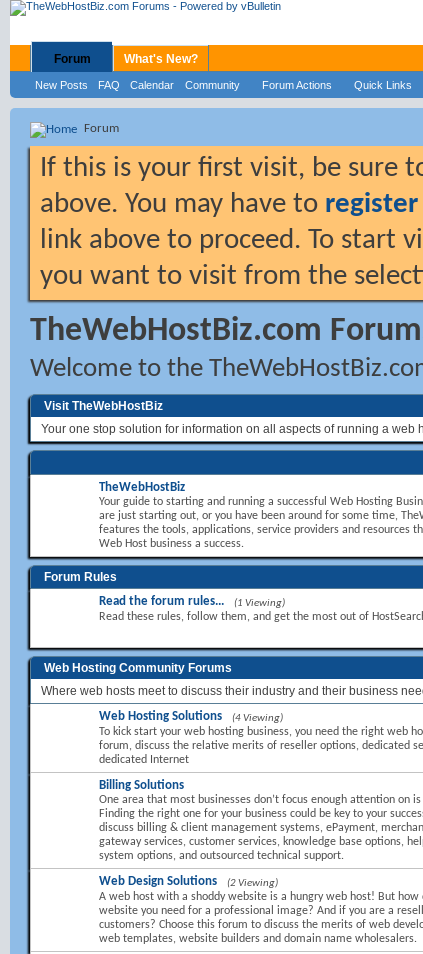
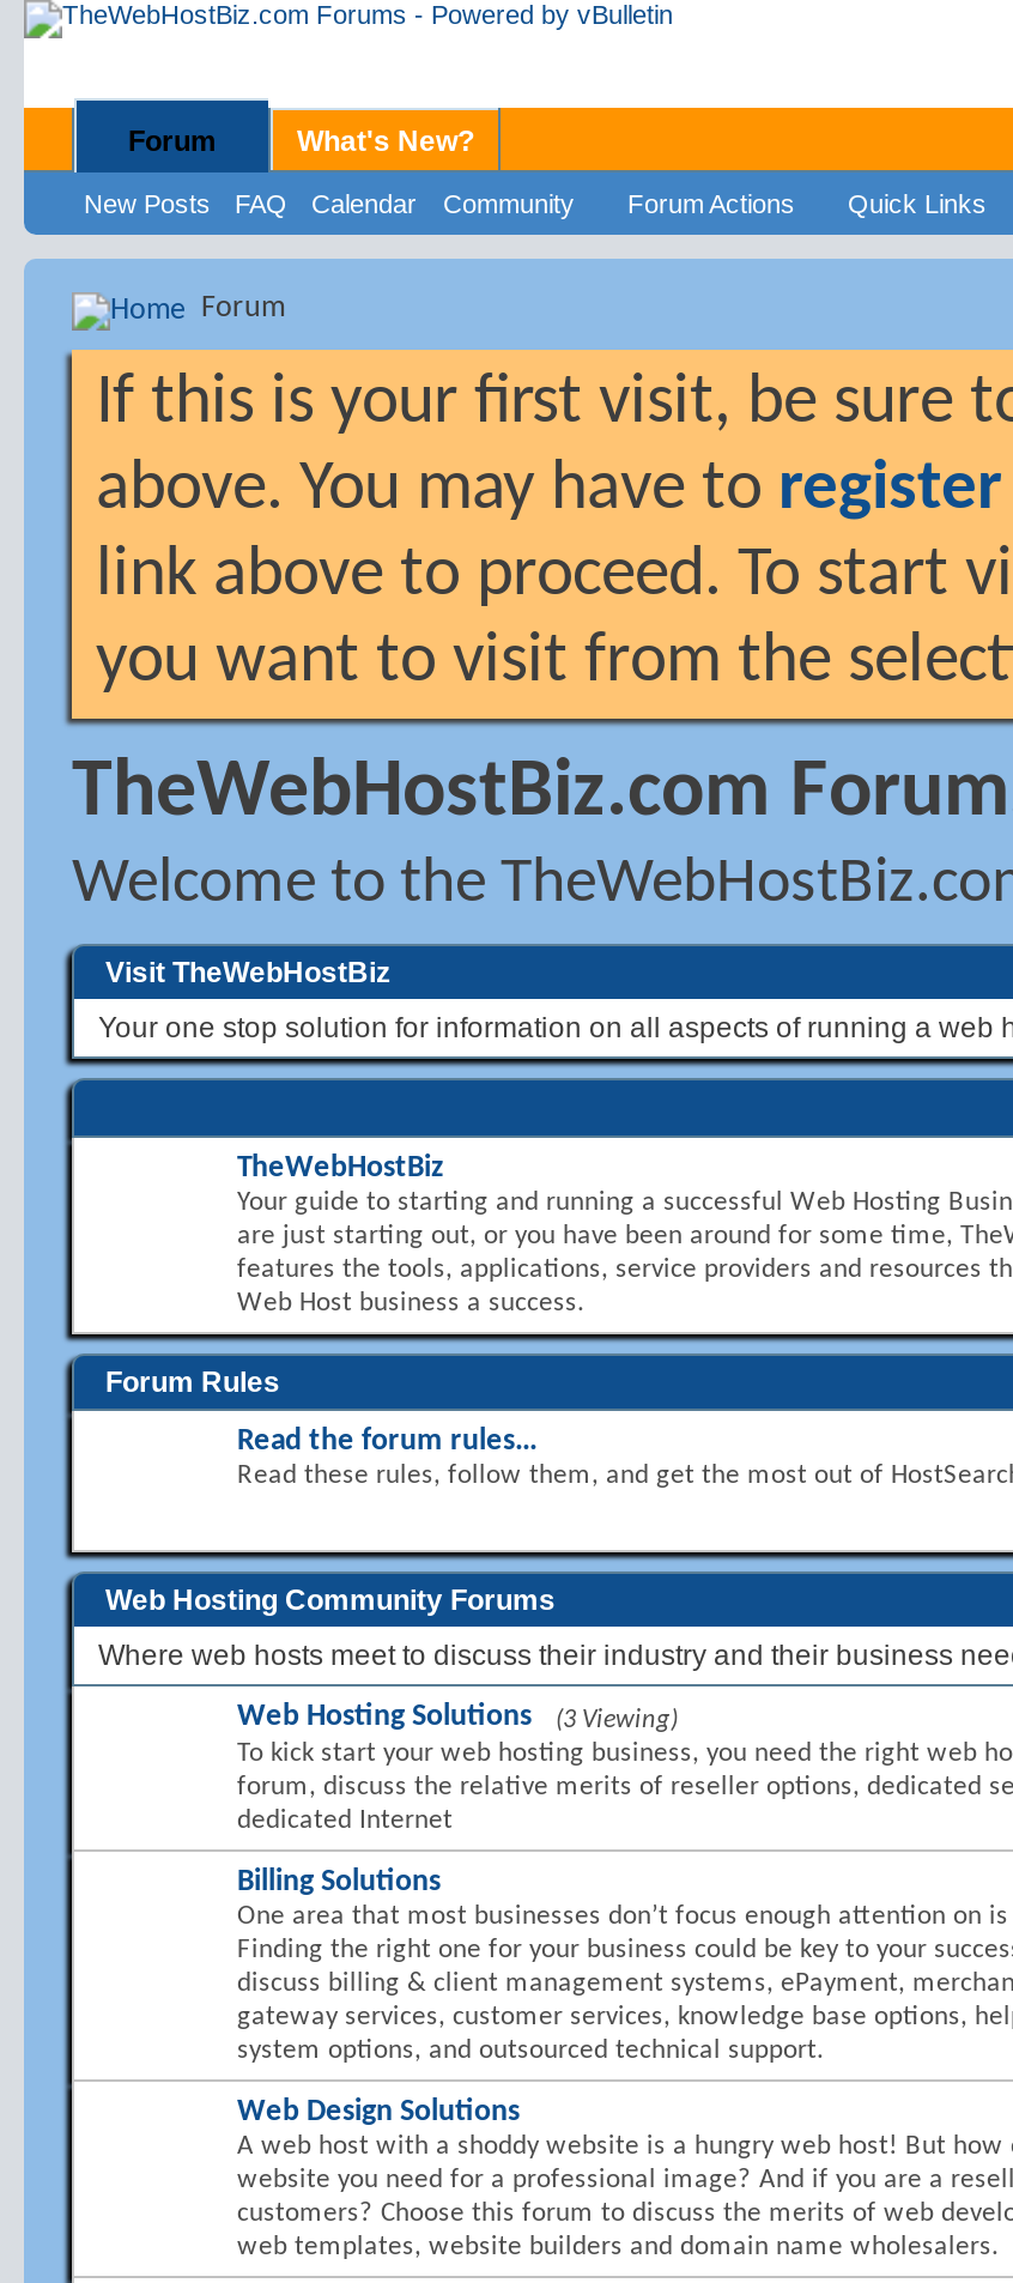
- (1 Viewing)

- Web Hosting Solutions (4 Viewing)
+ Web Hosting Solutions (3 Viewing)

- (2 Viewing)
